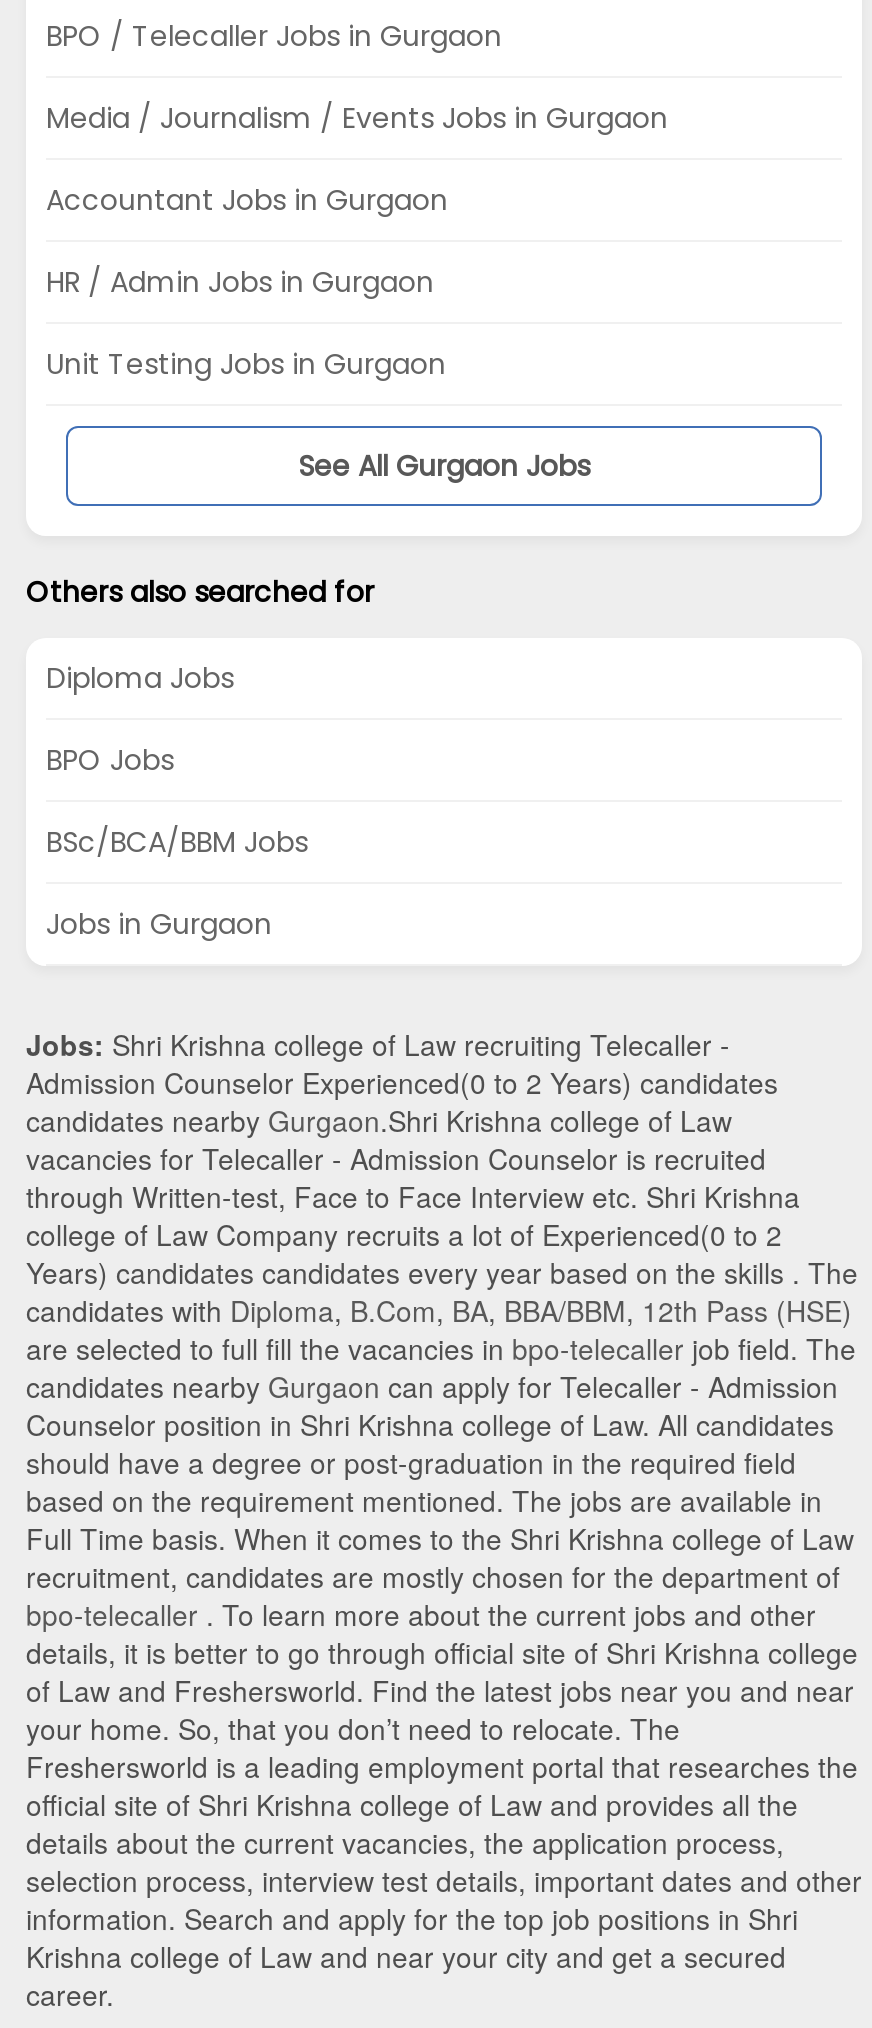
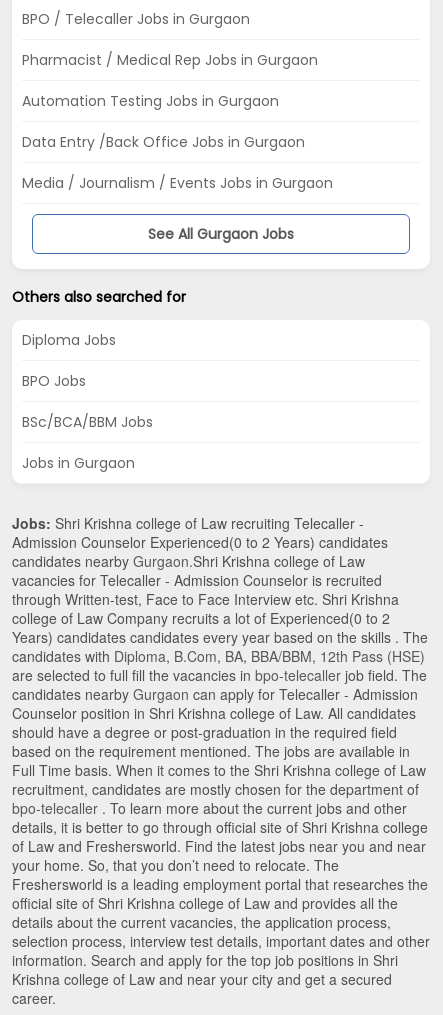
+ Pharmacist / Medical Rep Jobs in Gurgaon
+ Automation Testing Jobs in Gurgaon
+ Data Entry /Back Office Jobs in Gurgaon

moved down: Media / Journalism / Events Jobs in Gurgaon

- Accountant Jobs in Gurgaon
- HR / Admin Jobs in Gurgaon
- Unit Testing Jobs in Gurgaon
